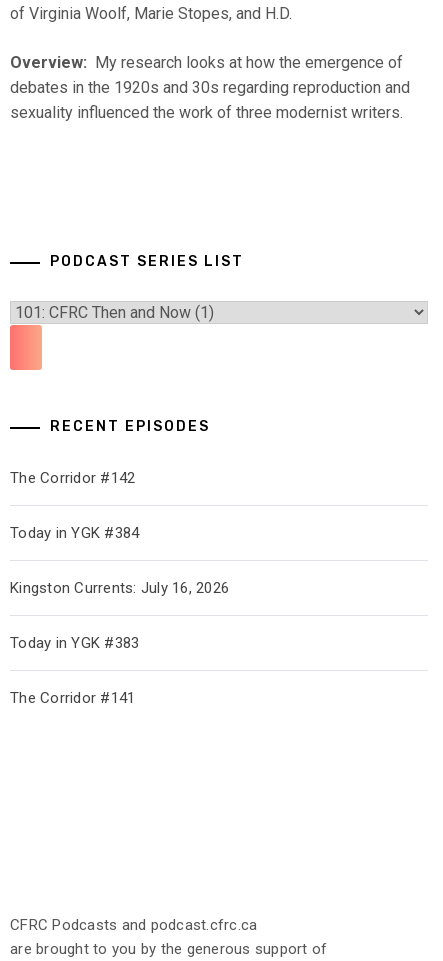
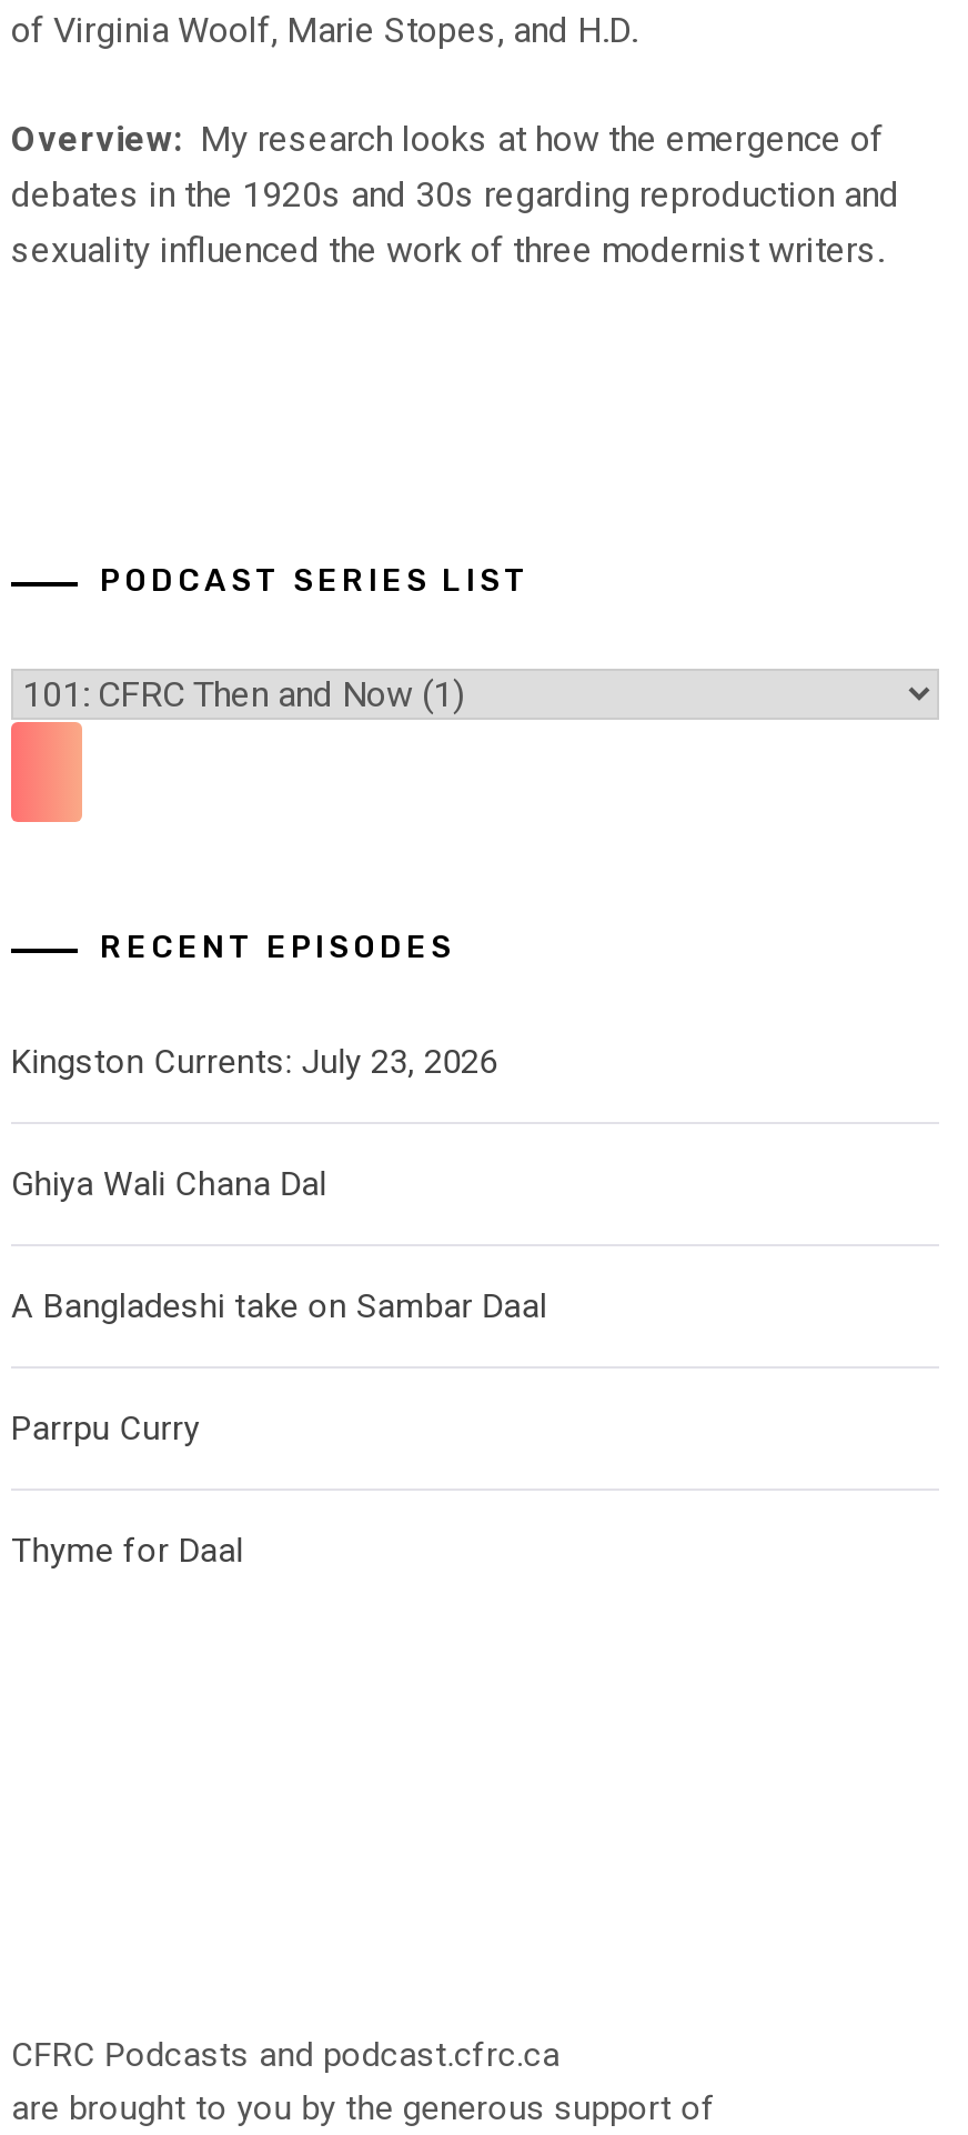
- The Corridor #142
+ Kingston Currents: July 23, 2026

- Today in YGK #384
+ Ghiya Wali Chana Dal

- Kingston Currents: July 16, 2026
+ A Bangladeshi take on Sambar Daal

- Today in YGK #383
+ Parrpu Curry

- The Corridor #141
+ Thyme for Daal
